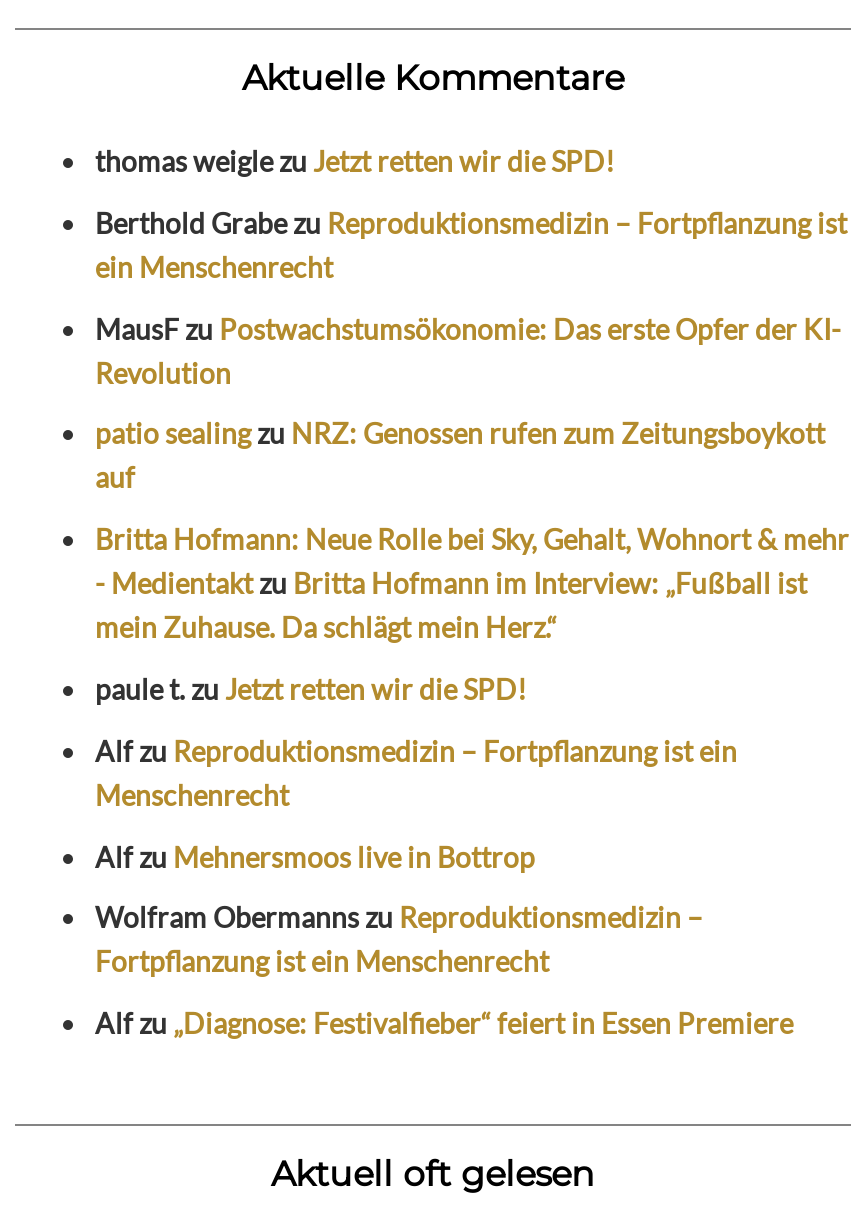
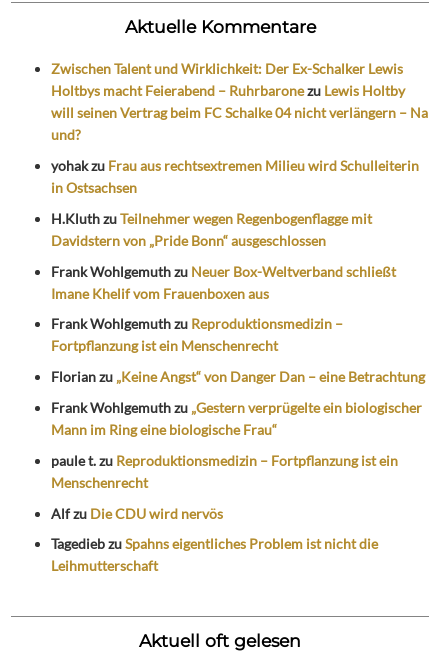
- thomas weigle zu Jetzt retten wir die SPD!
- Berthold Grabe zu Reproduktionsmedizin – Fortpflanzung ist
- ein Menschenrecht
- MausF zu Postwachstumsökonomie: Das erste Opfer der KI-
- Revolution
- patio sealing zu NRZ: Genossen rufen zum Zeitungsboykott
- auf
- Britta Hofmann: Neue Rolle bei Sky, Gehalt, Wohnort & mehr
- - Medientakt zu Britta Hofmann im Interview: „Fußball ist
- mein Zuhause. Da schlägt mein Herz.“
- paule t. zu Jetzt retten wir die SPD!
- Alf zu Reproduktionsmedizin – Fortpflanzung ist ein
- Alf zu Mehnersmoos live in Bottrop
- Wolfram Obermanns zu Reproduktionsmedizin –
+ Zwischen Talent und Wirklichkeit: Der Ex-Schalker Lewis
+ Holtbys macht Feierabend – Ruhrbarone zu Lewis Holtby
+ will seinen Vertrag beim FC Schalke 04 nicht verlängern – Na
+ und?
+ yohakzu Frau aus rechtsextremen Milieu wird Schulleiterin
+ in Ostsachsen
+ H.Kluth zu Teilnehmer wegen Regenbogenflagge mit
+ Davidstern von „Pride Bonn“ ausgeschlossen
+ Frank Wohlgemuth zu Neuer Box-Weltverband schließt
+ Imane Khelif vom Frauenboxen aus
+ Frank Wohlgemuth zu Reproduktionsmedizin –

moved down: Menschenrecht

moved up: Fortpflanzung ist ein Menschenrecht

- Alf zu „Diagnose: Festivalfieber“ feiert in Essen Premiere
+ Florian zu „Keine Angst“ von Danger Dan – eine Betrachtung
+ Frank Wohlgemuth zu „Gestern verprügelte ein biologischer
+ Mann im Ring eine biologische Frau“
+ paule t. zu Reproduktionsmedizin – Fortpflanzung ist ein
+ Alf zu Die CDU wird nervös
+ Tagedieb zu Spahns eigentliches Problem ist nicht die
+ Leihmutterschaft
